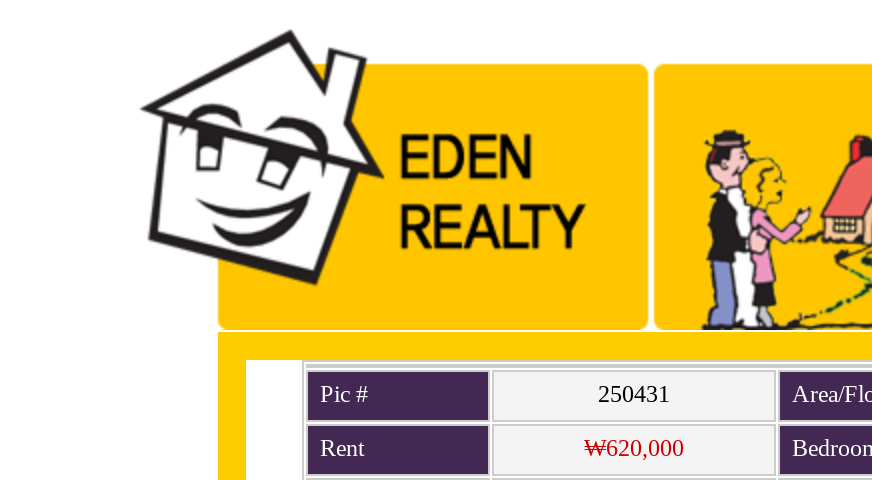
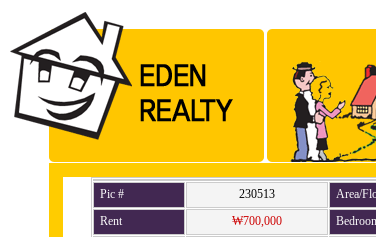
- 250431
+ 230513

- ₩620,000
+ ₩700,000
